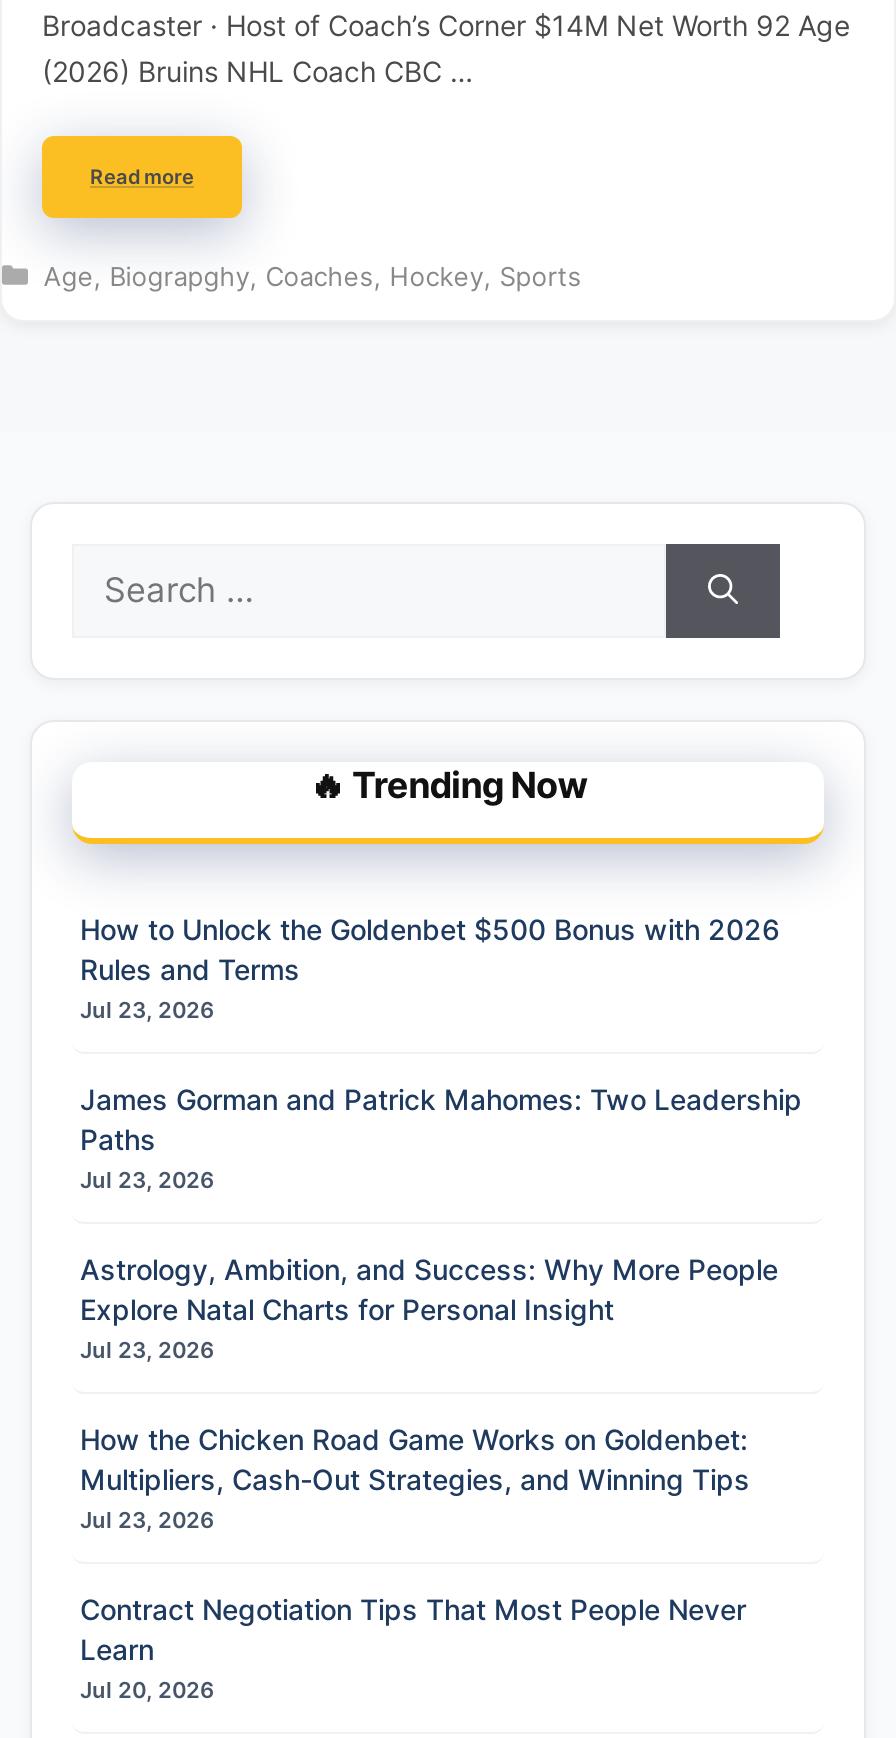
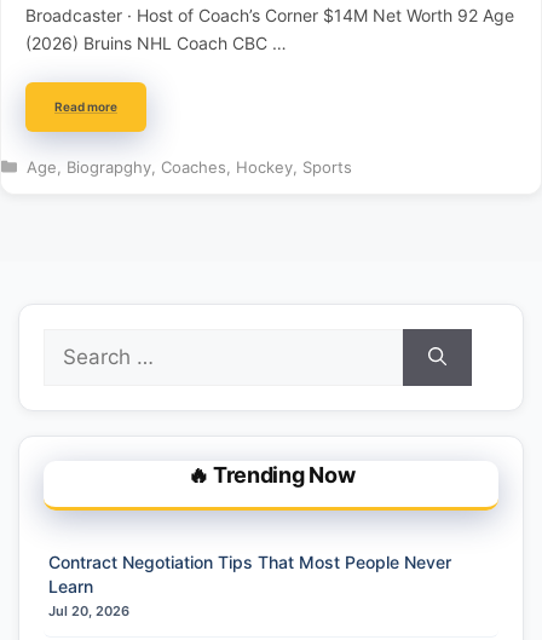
- How to Unlock the Goldenbet $500 Bonus with 2026
- Rules and Terms
- Jul 23, 2026
- James Gorman and Patrick Mahomes: Two Leadership
- Paths
- Jul 23, 2026
- Astrology, Ambition, and Success: Why More People
- Explore Natal Charts for Personal Insight
- Jul 23, 2026
- How the Chicken Road Game Works on Goldenbet:
- Multipliers, Cash-Out Strategies, and Winning Tips
- Jul 23, 2026
